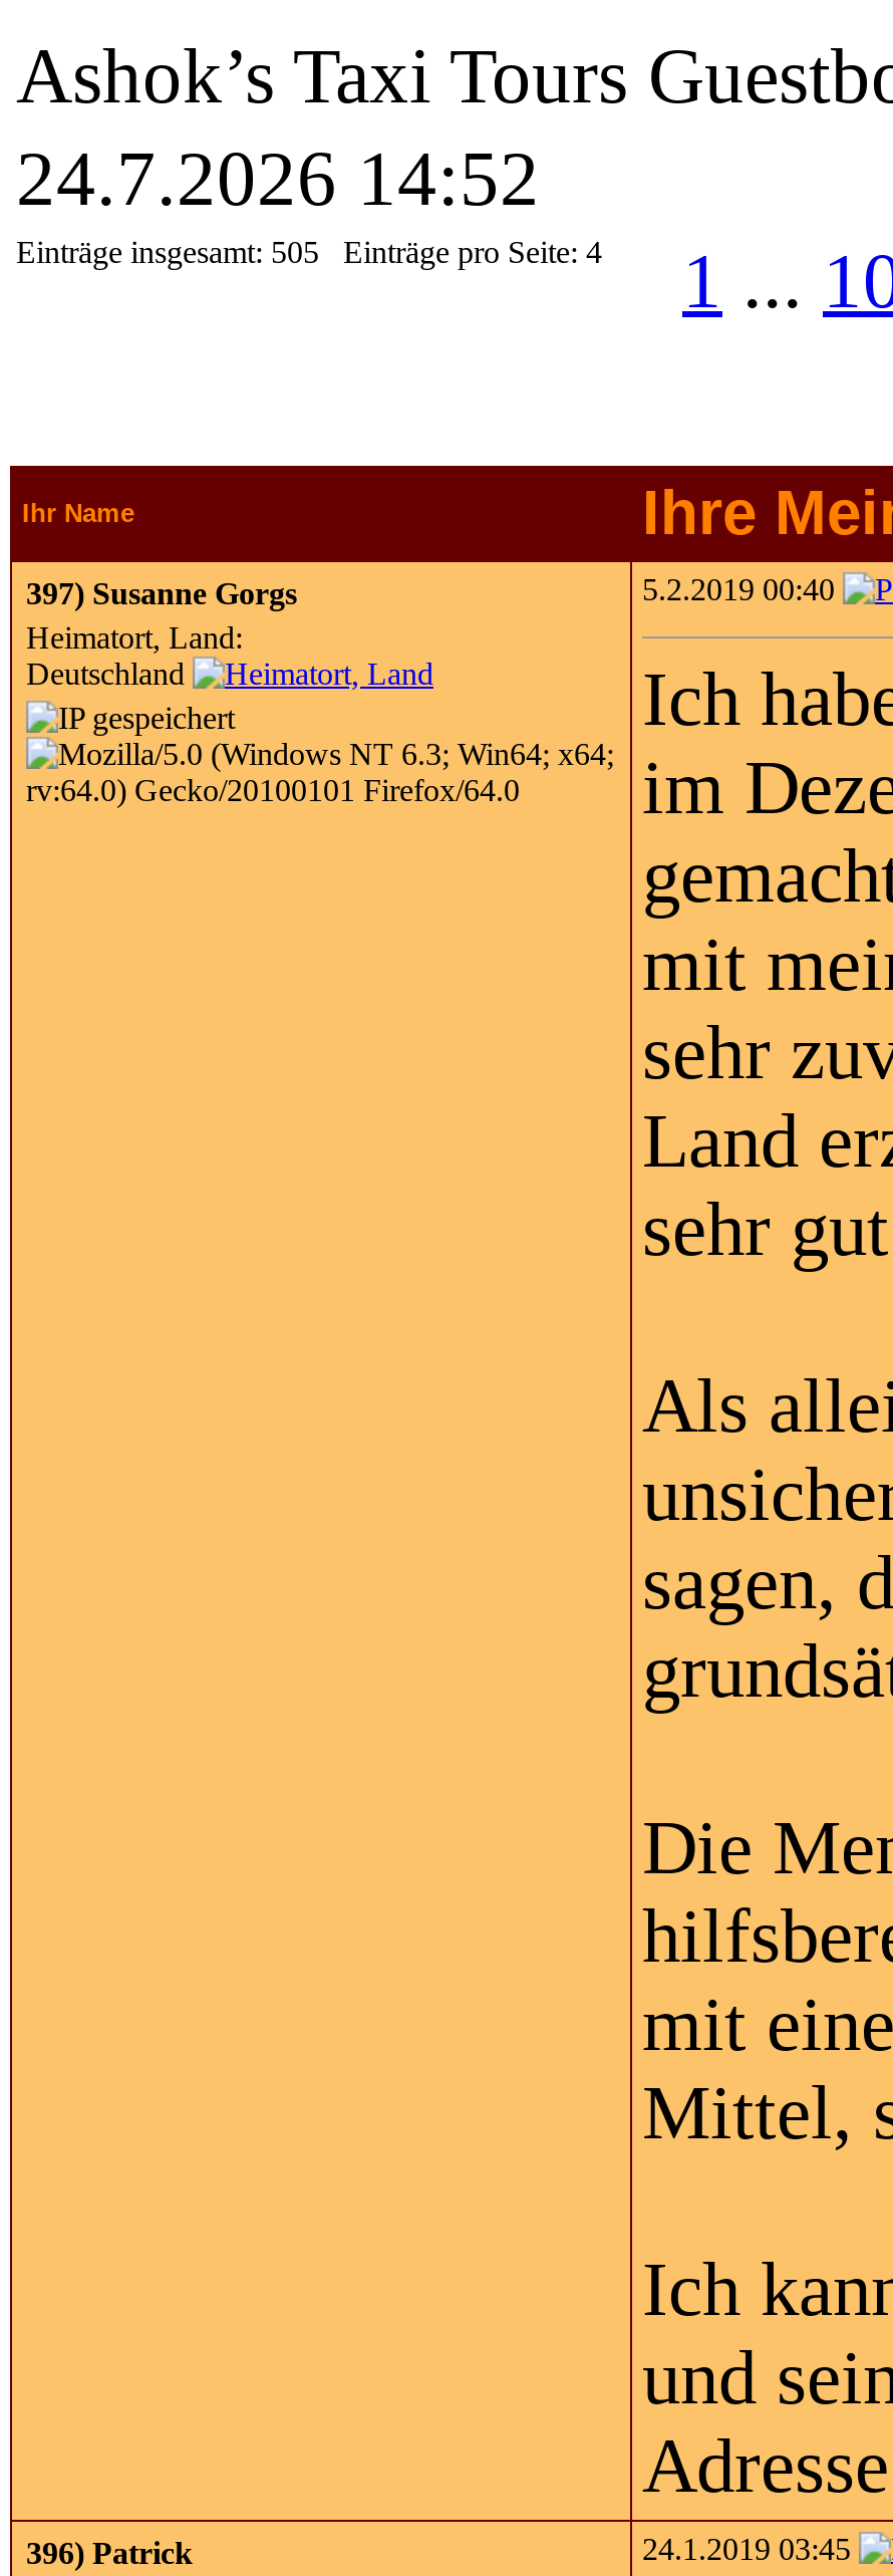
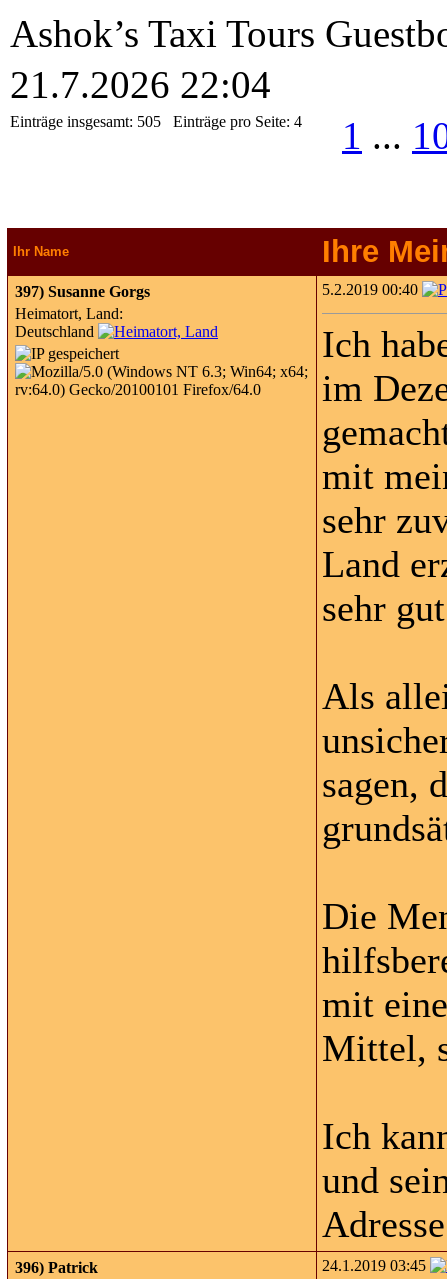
- 24.7.2026 14:52
+ 21.7.2026 22:04
